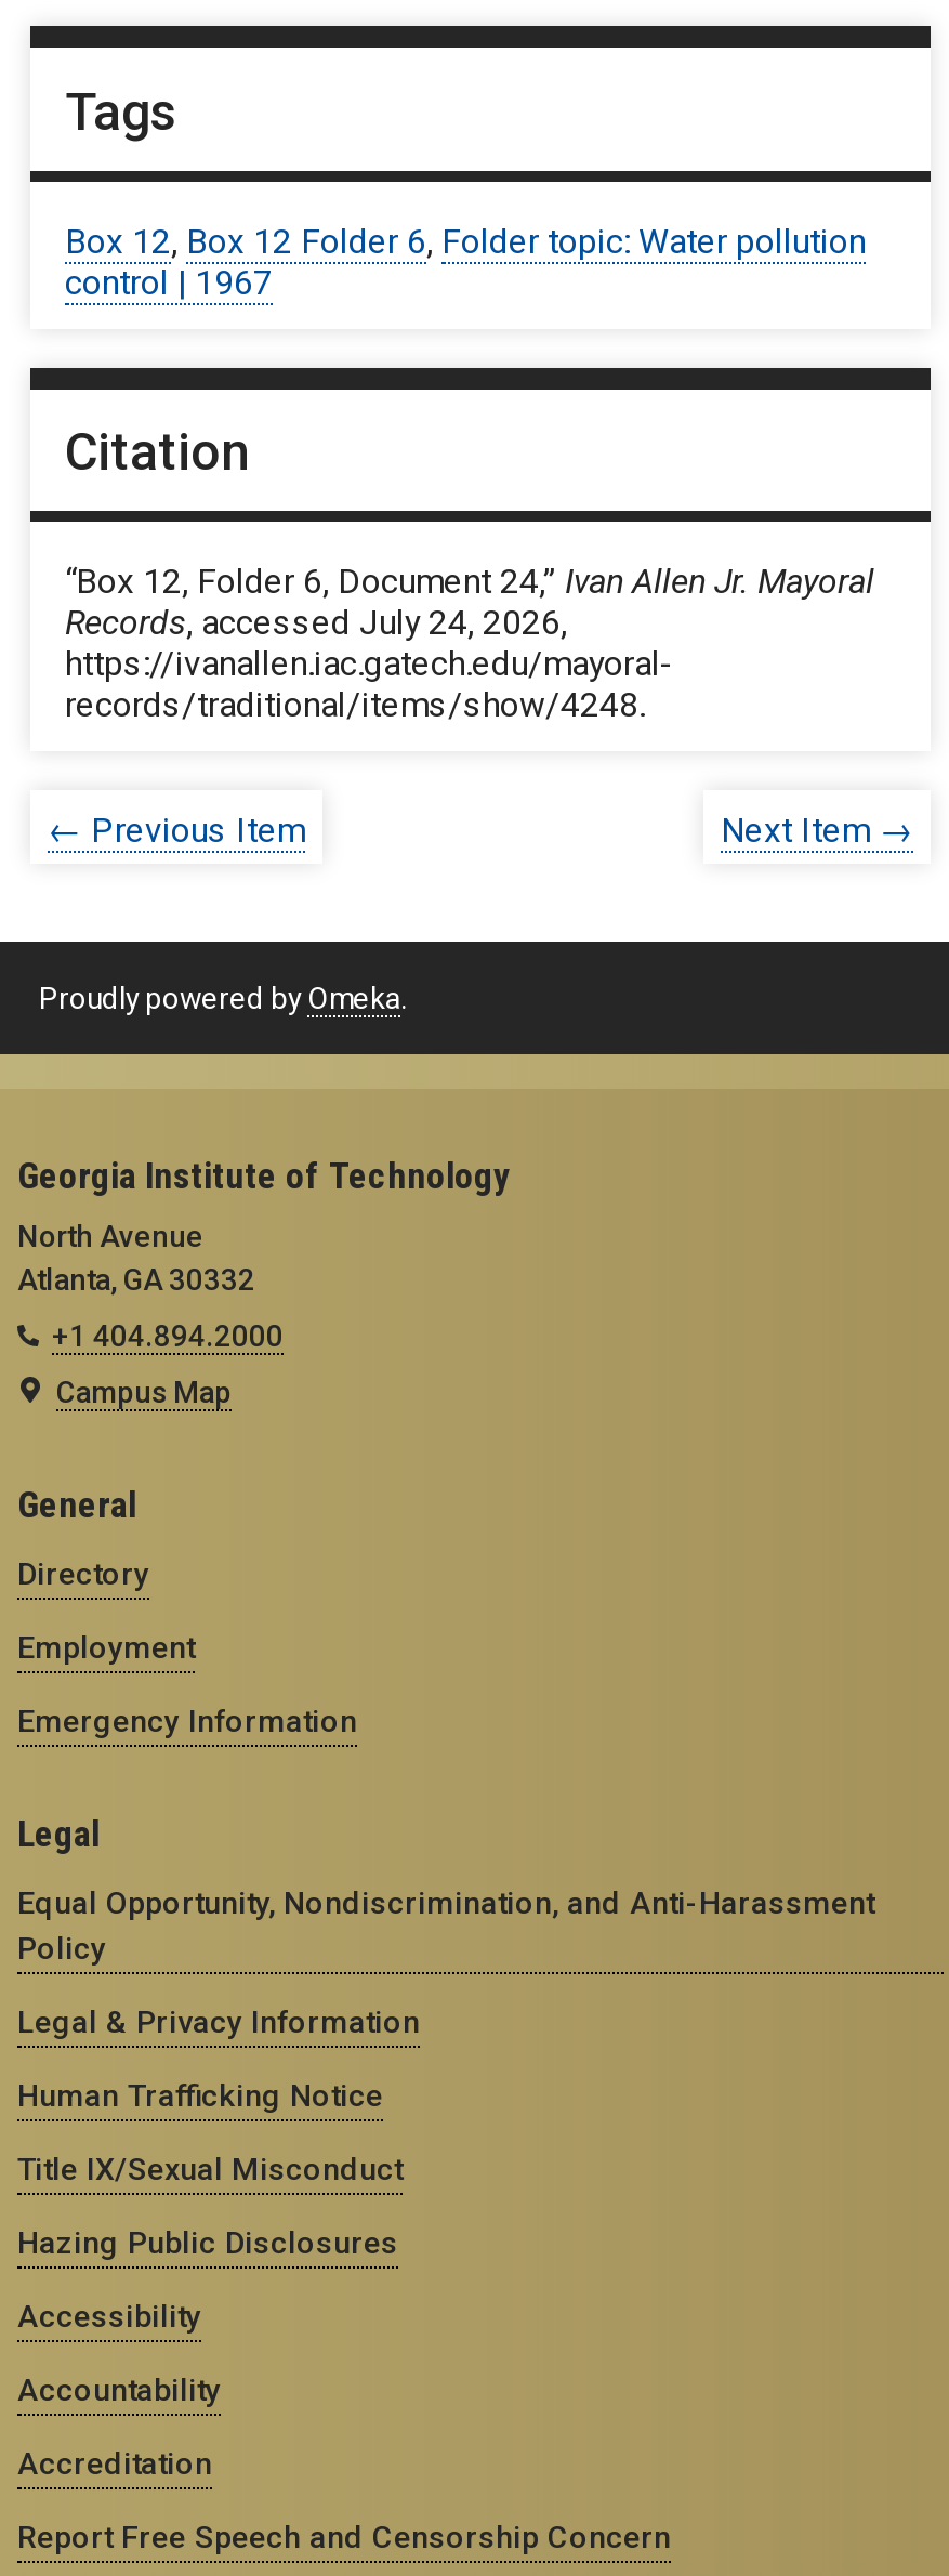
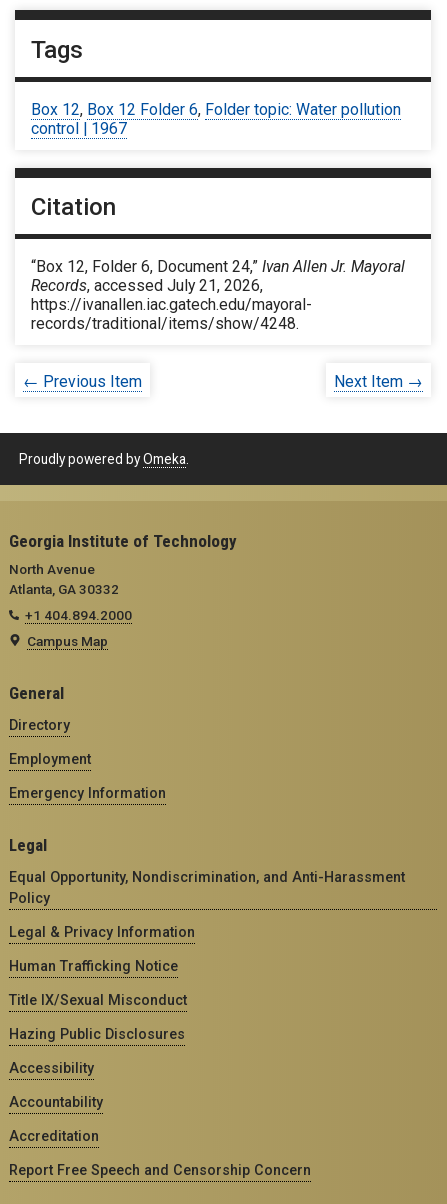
- Records, accessed July 24, 2026,
+ Records, accessed July 21, 2026,
